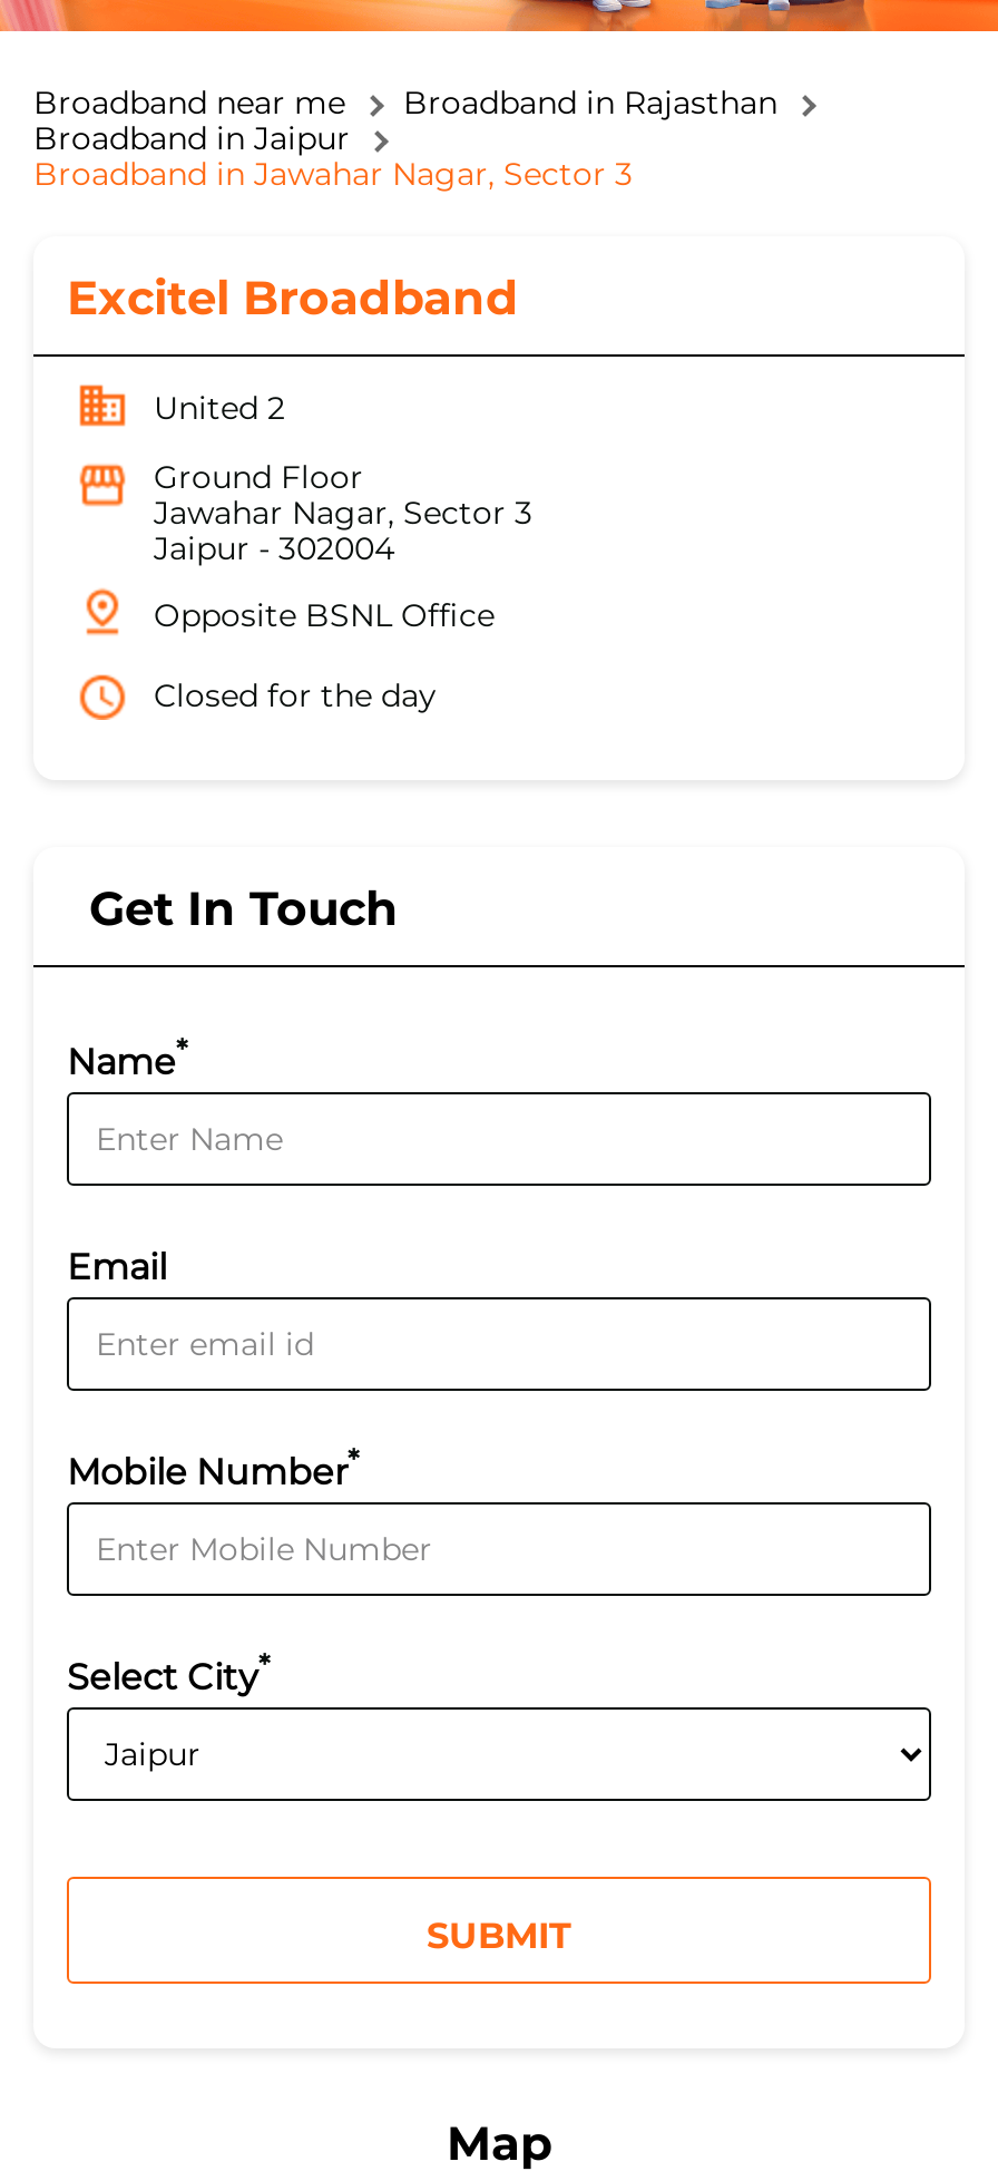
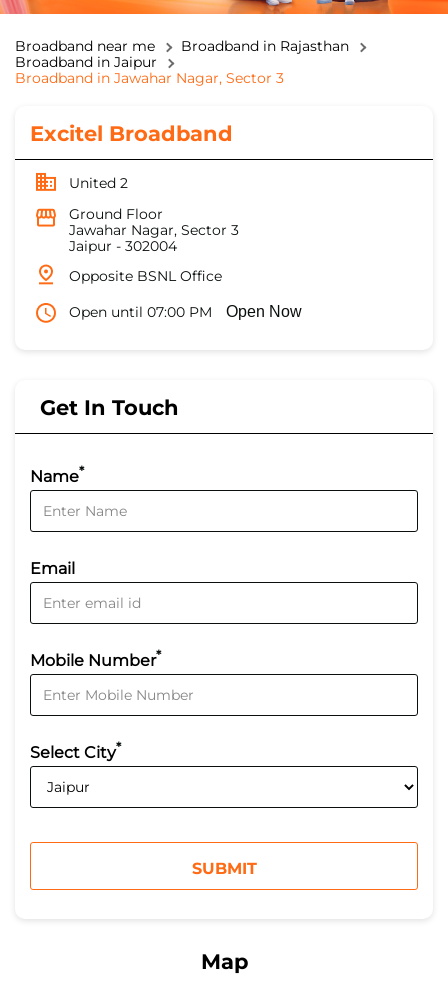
- Closed for the day
+ Open until 07:00 PM
+ Open Now
